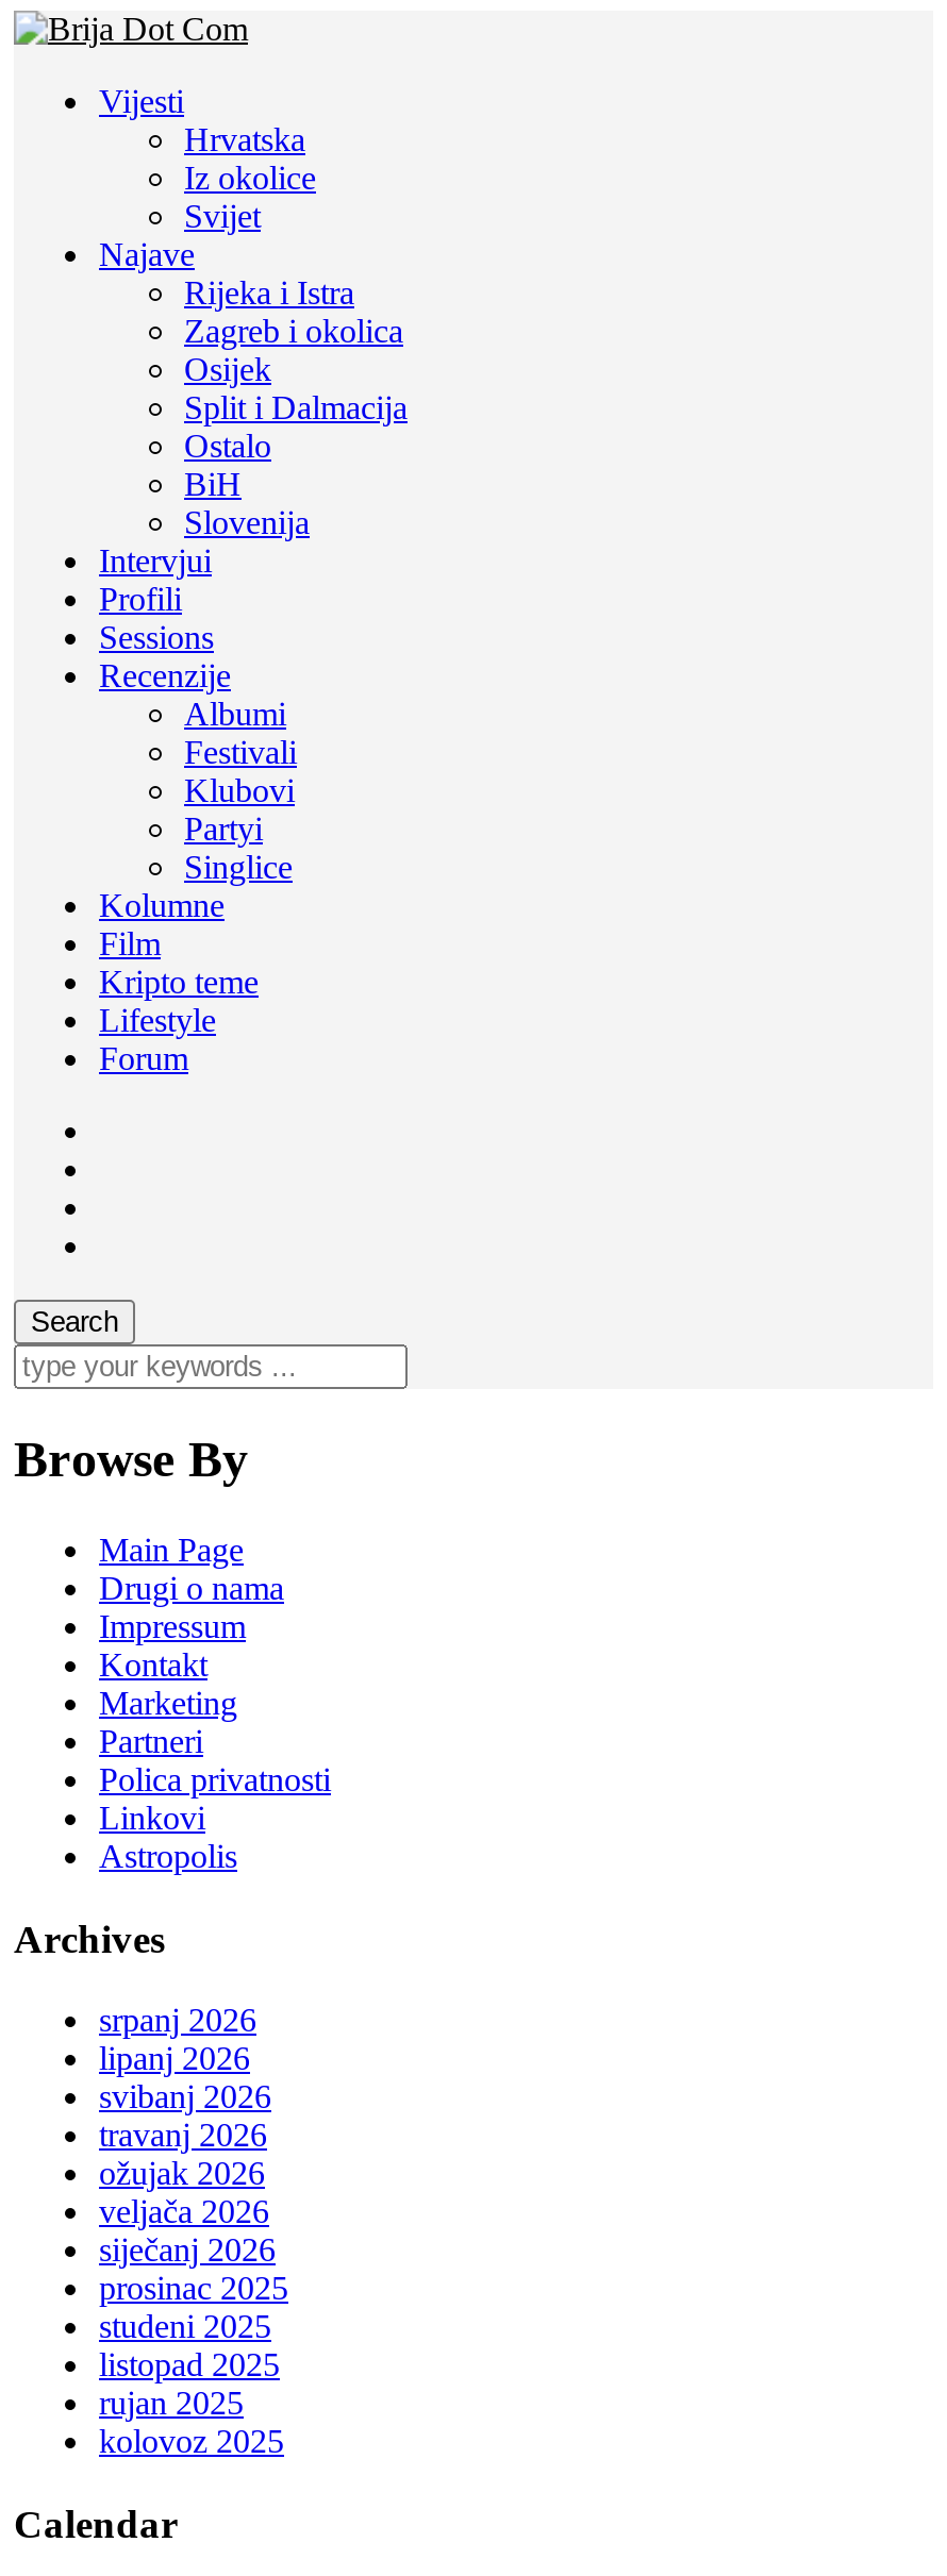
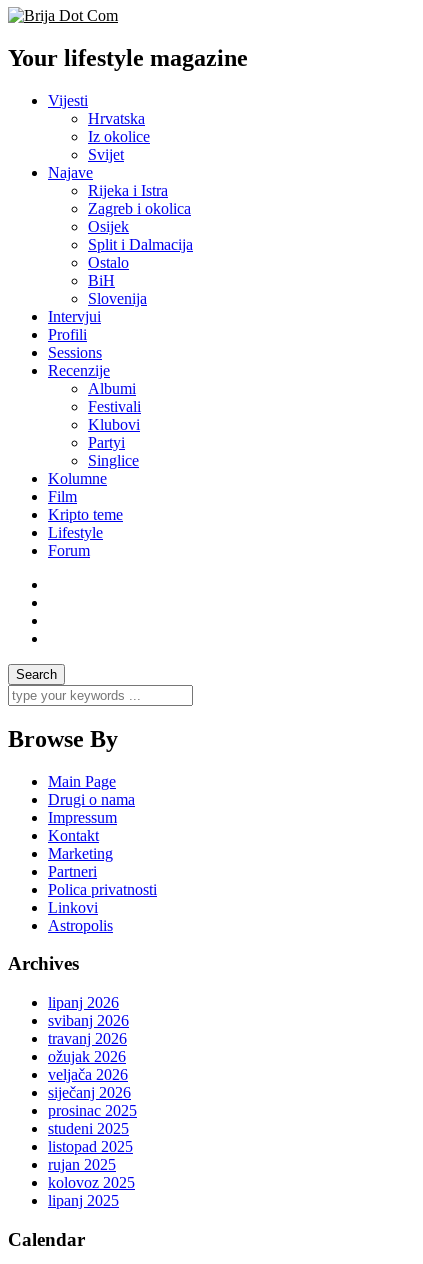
+ Your lifestyle magazine

- srpanj 2026

+ lipanj 2025
